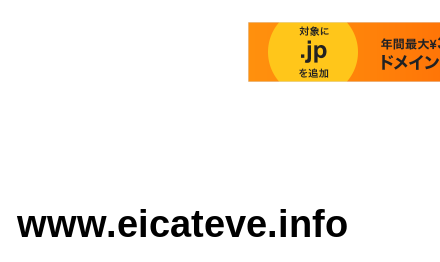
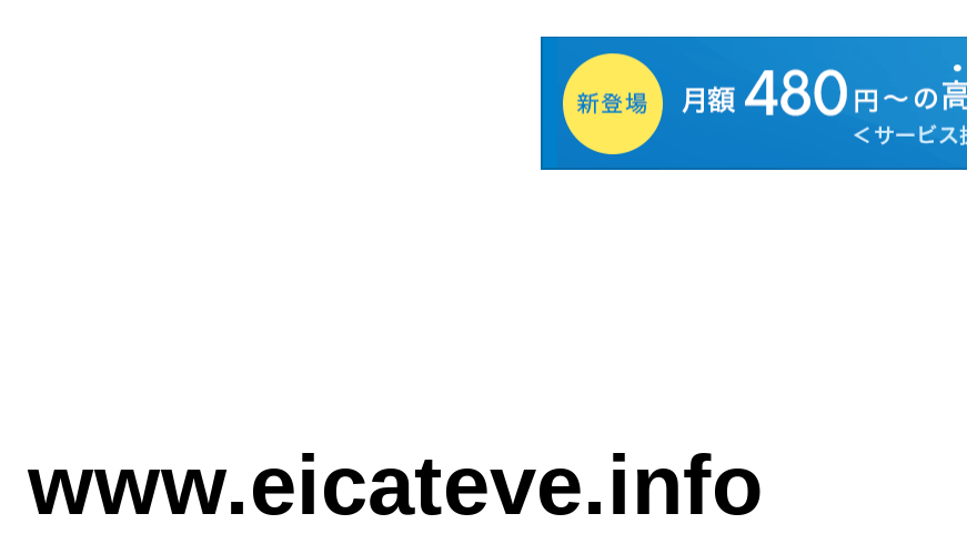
- [image]
+ [image]
